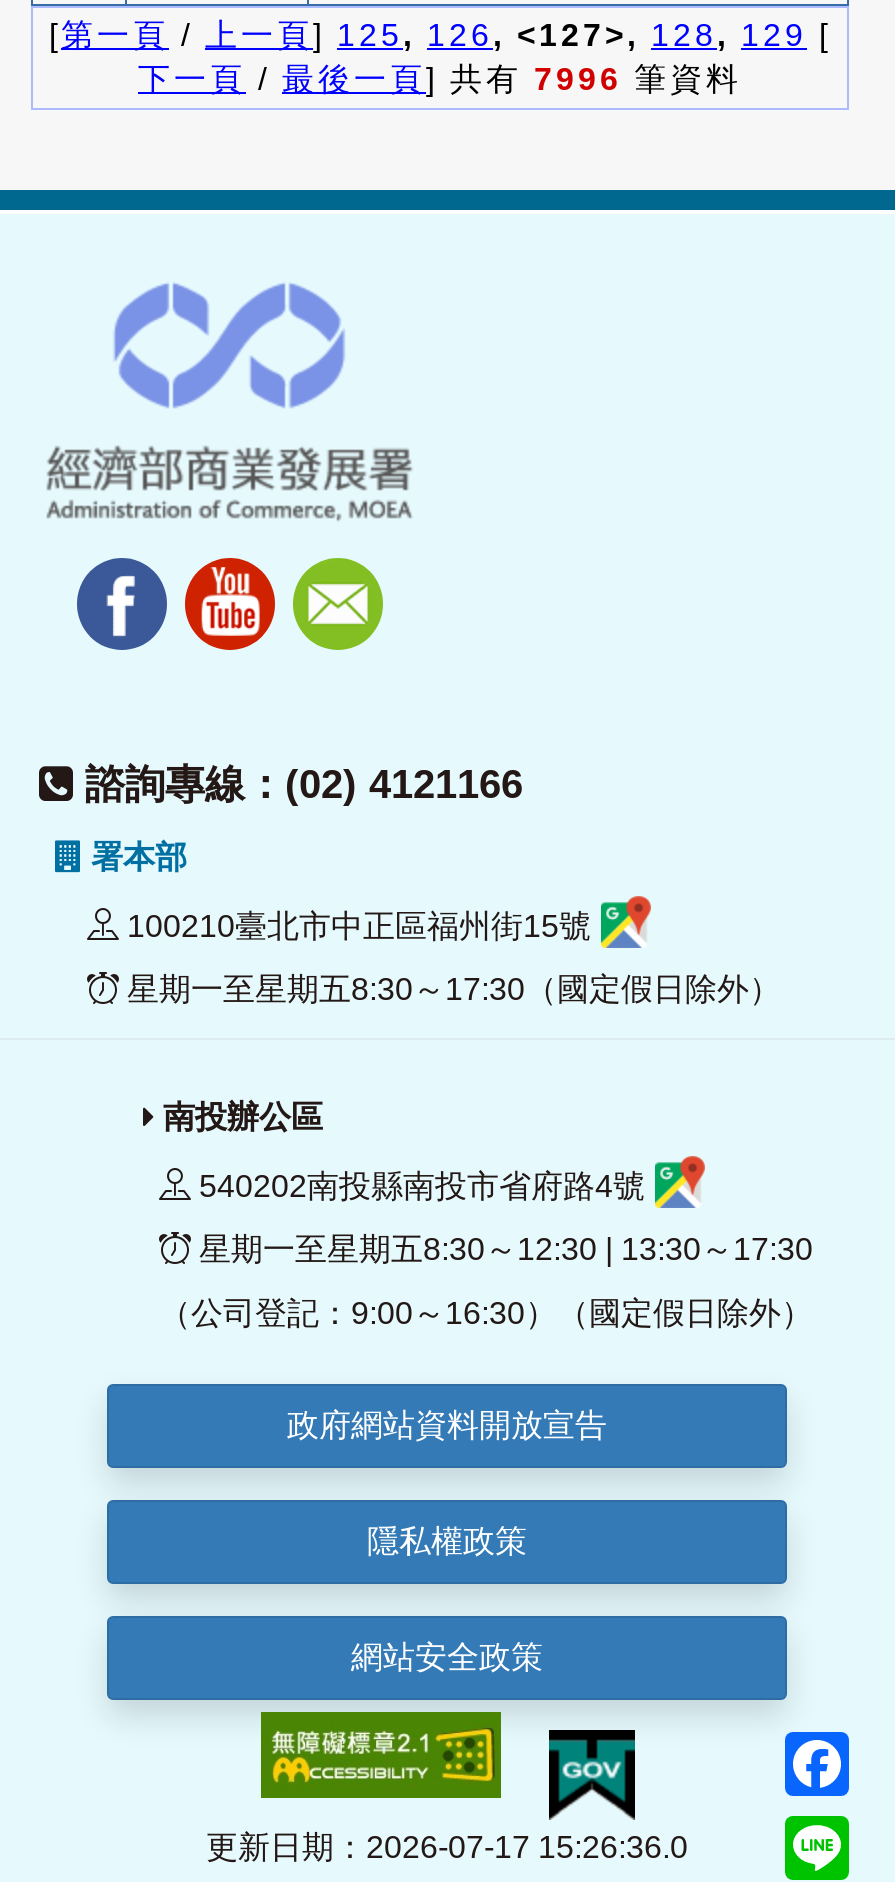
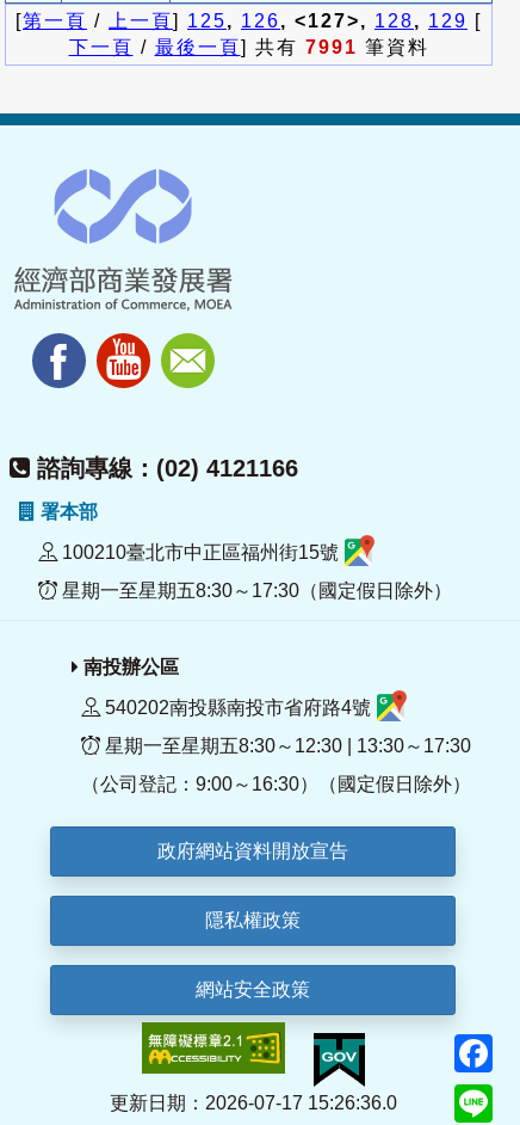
- 下一頁/最後一頁] 共有7996筆資料
+ 下一頁/最後一頁] 共有7991筆資料
